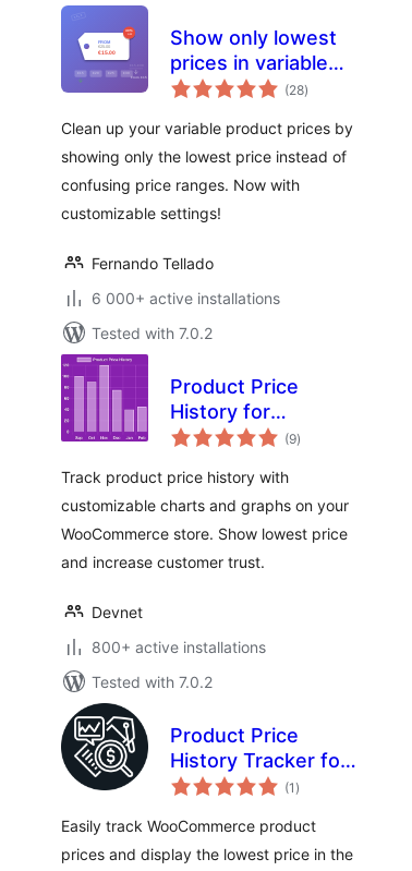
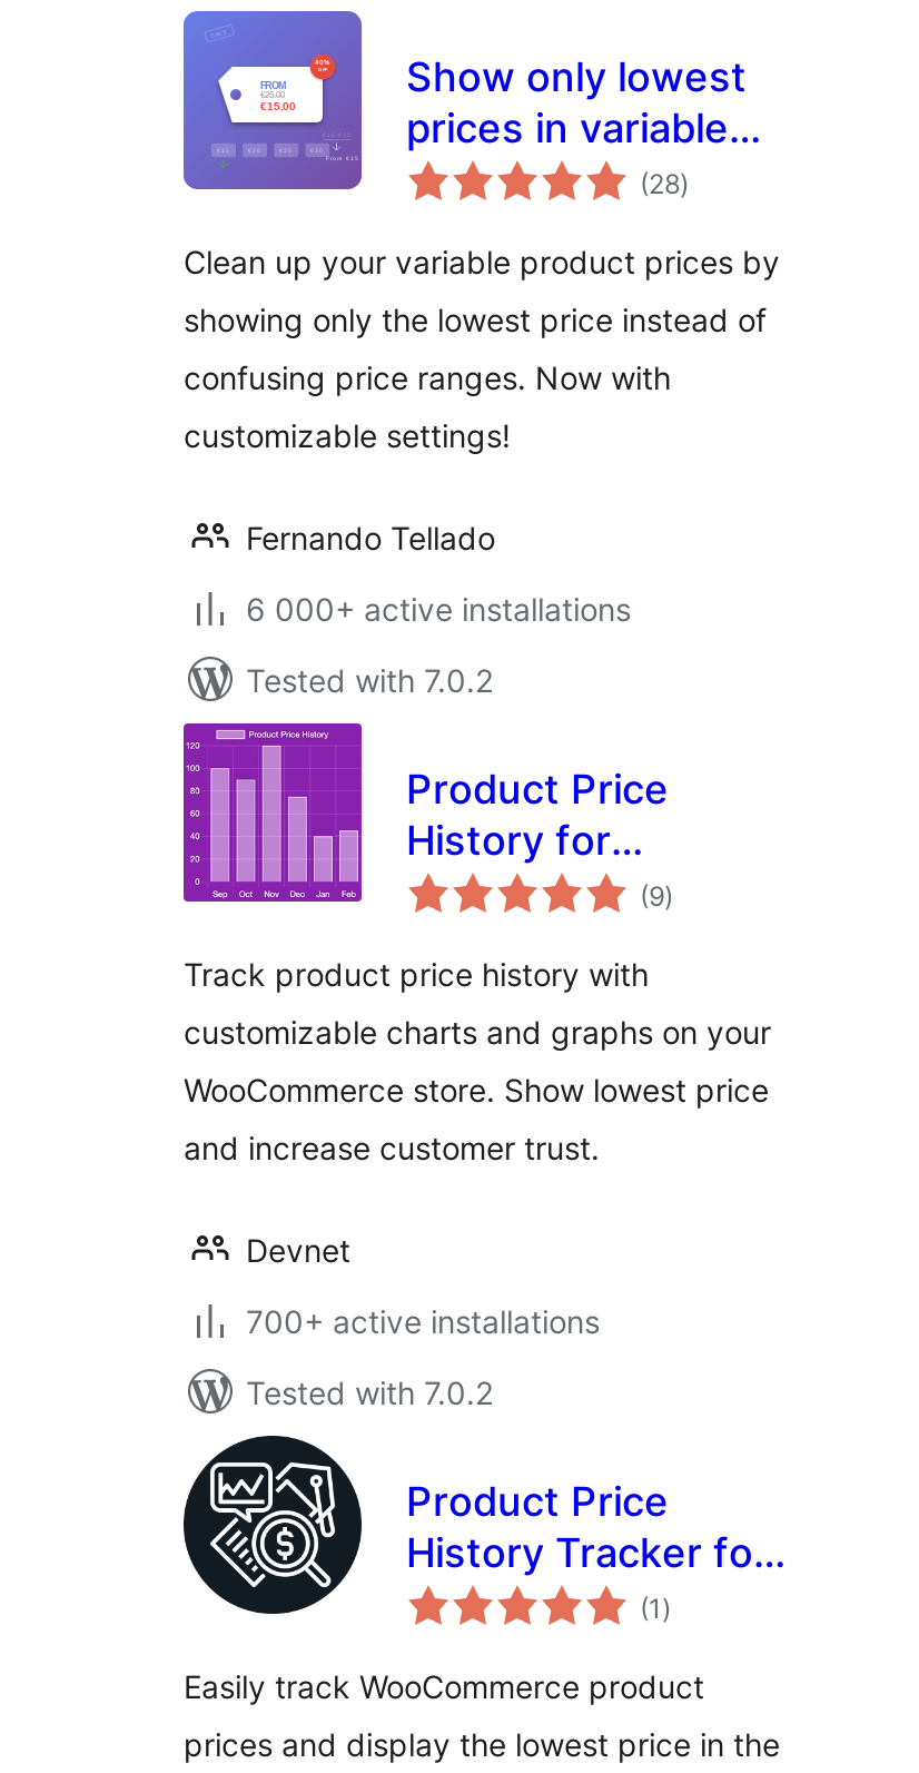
- 800+ active installations
+ 700+ active installations
